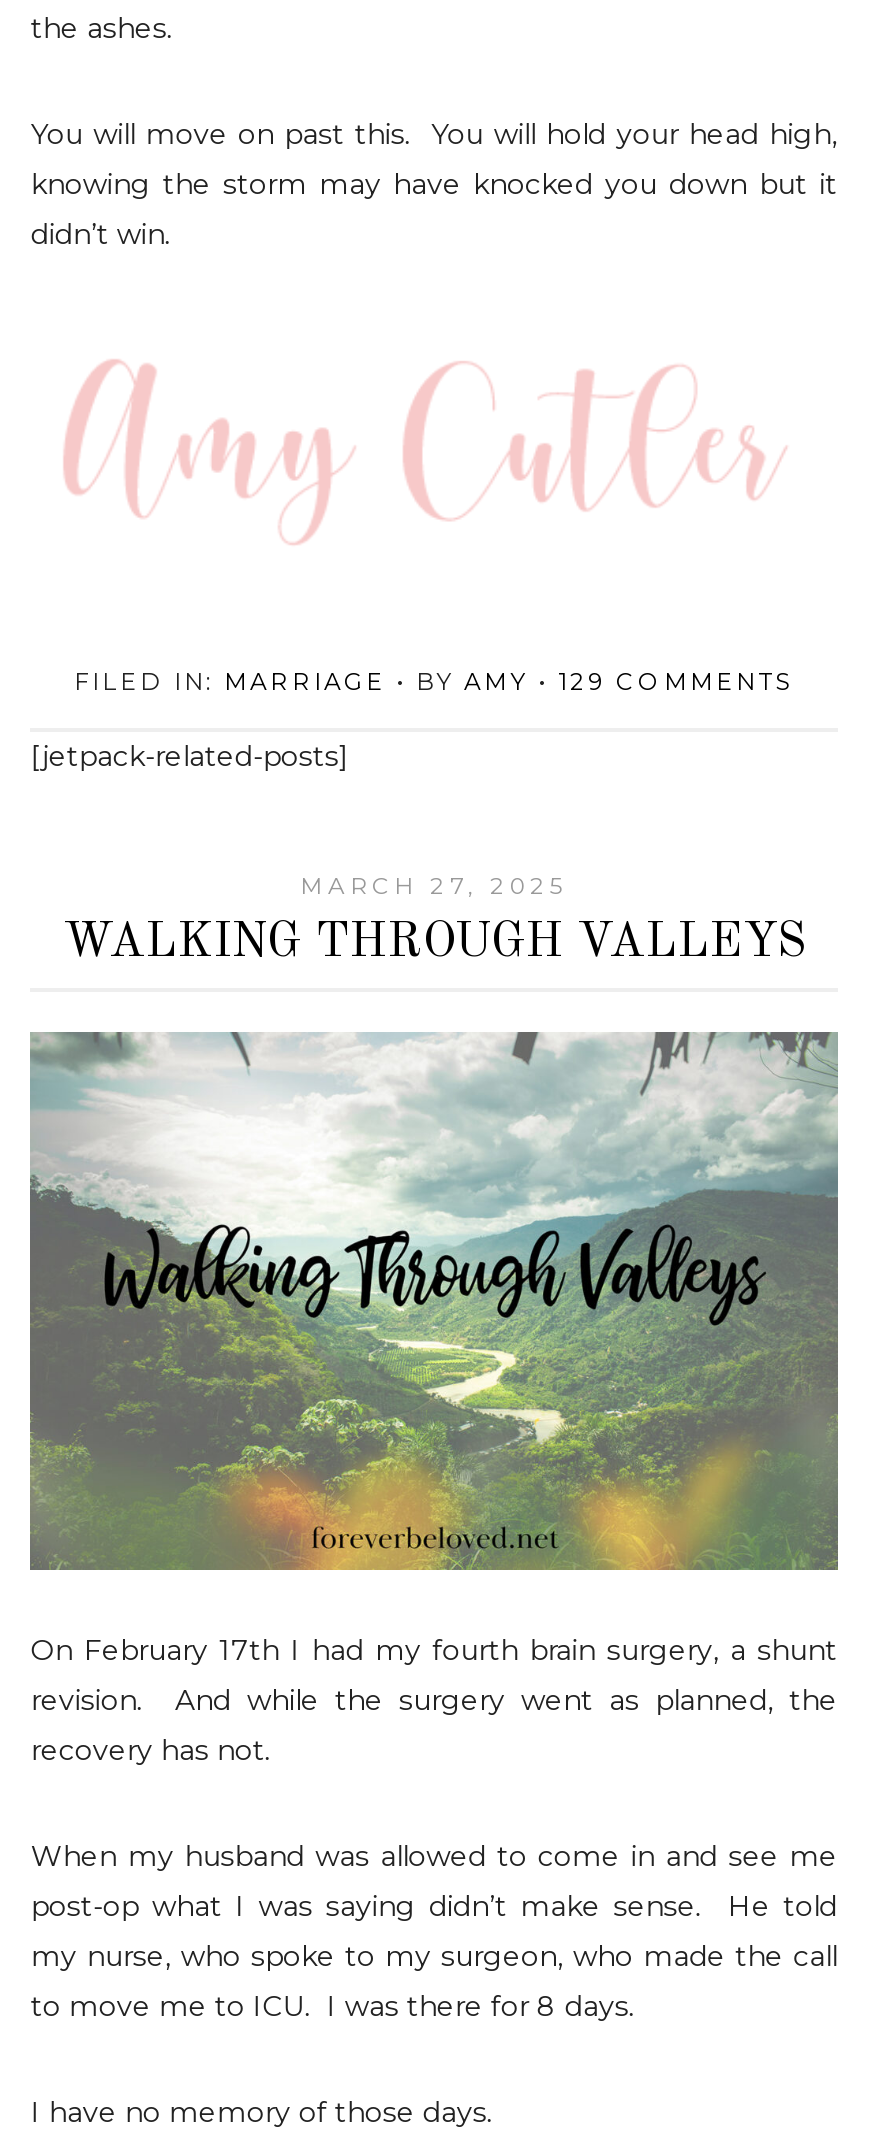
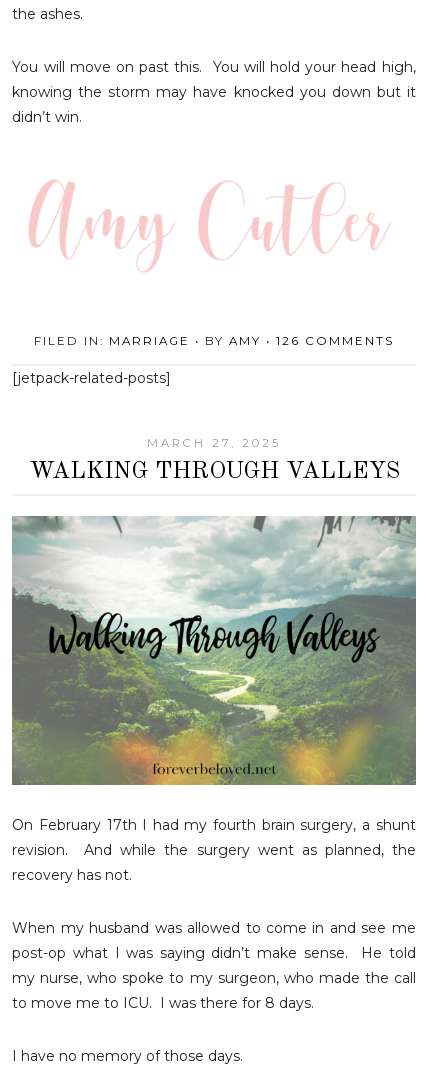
- FILED IN: MARRIAGE • BY AMY • 129 COMMENTS
+ FILED IN: MARRIAGE • BY AMY • 126 COMMENTS
